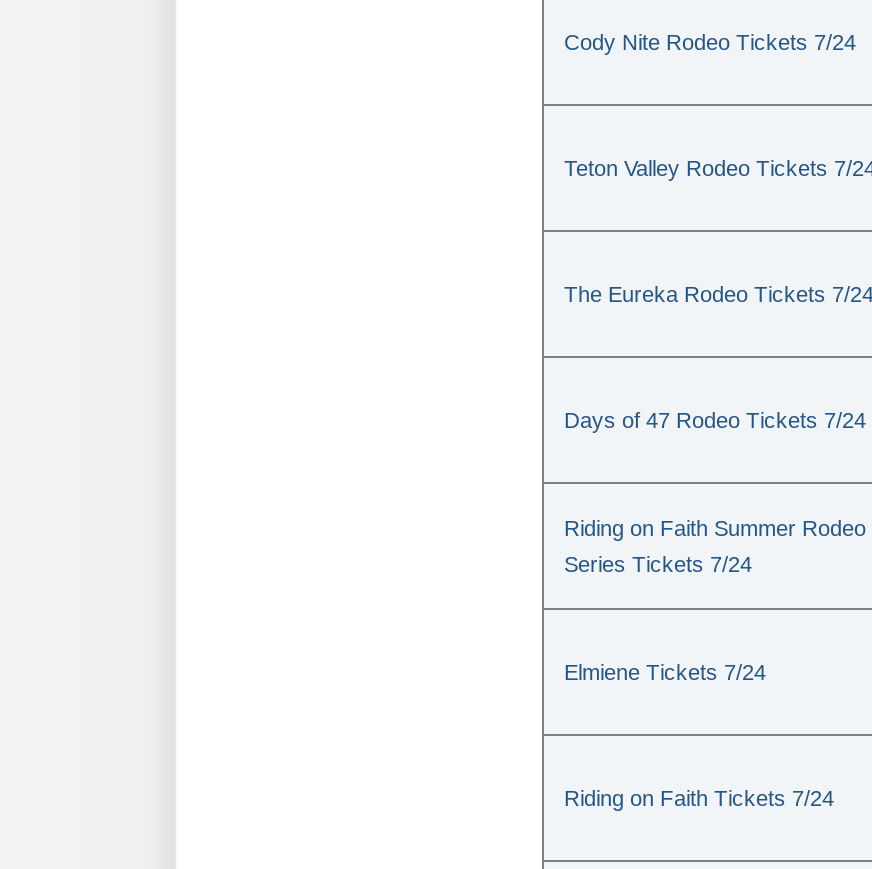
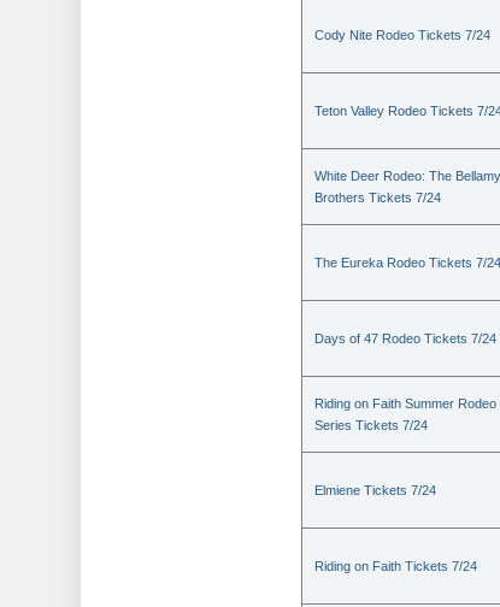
+ White Deer Rodeo: The Bellamy
+ Brothers Tickets 7/24
